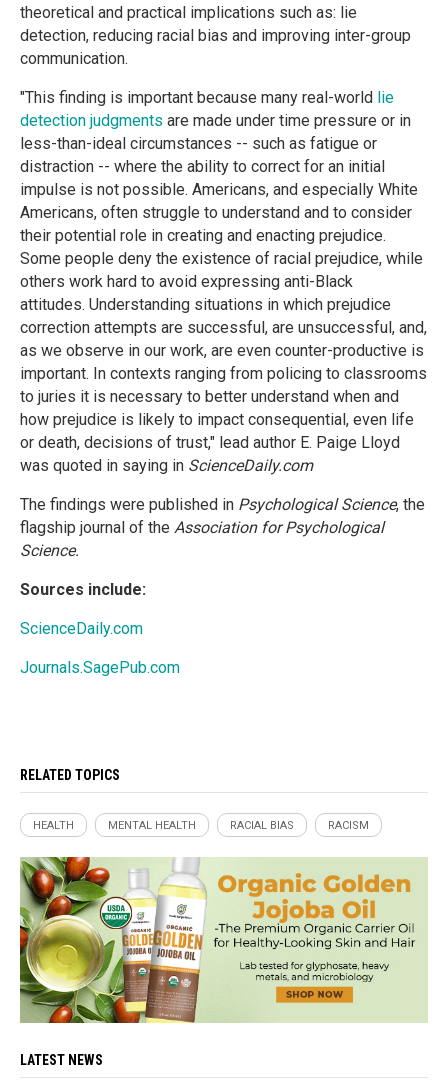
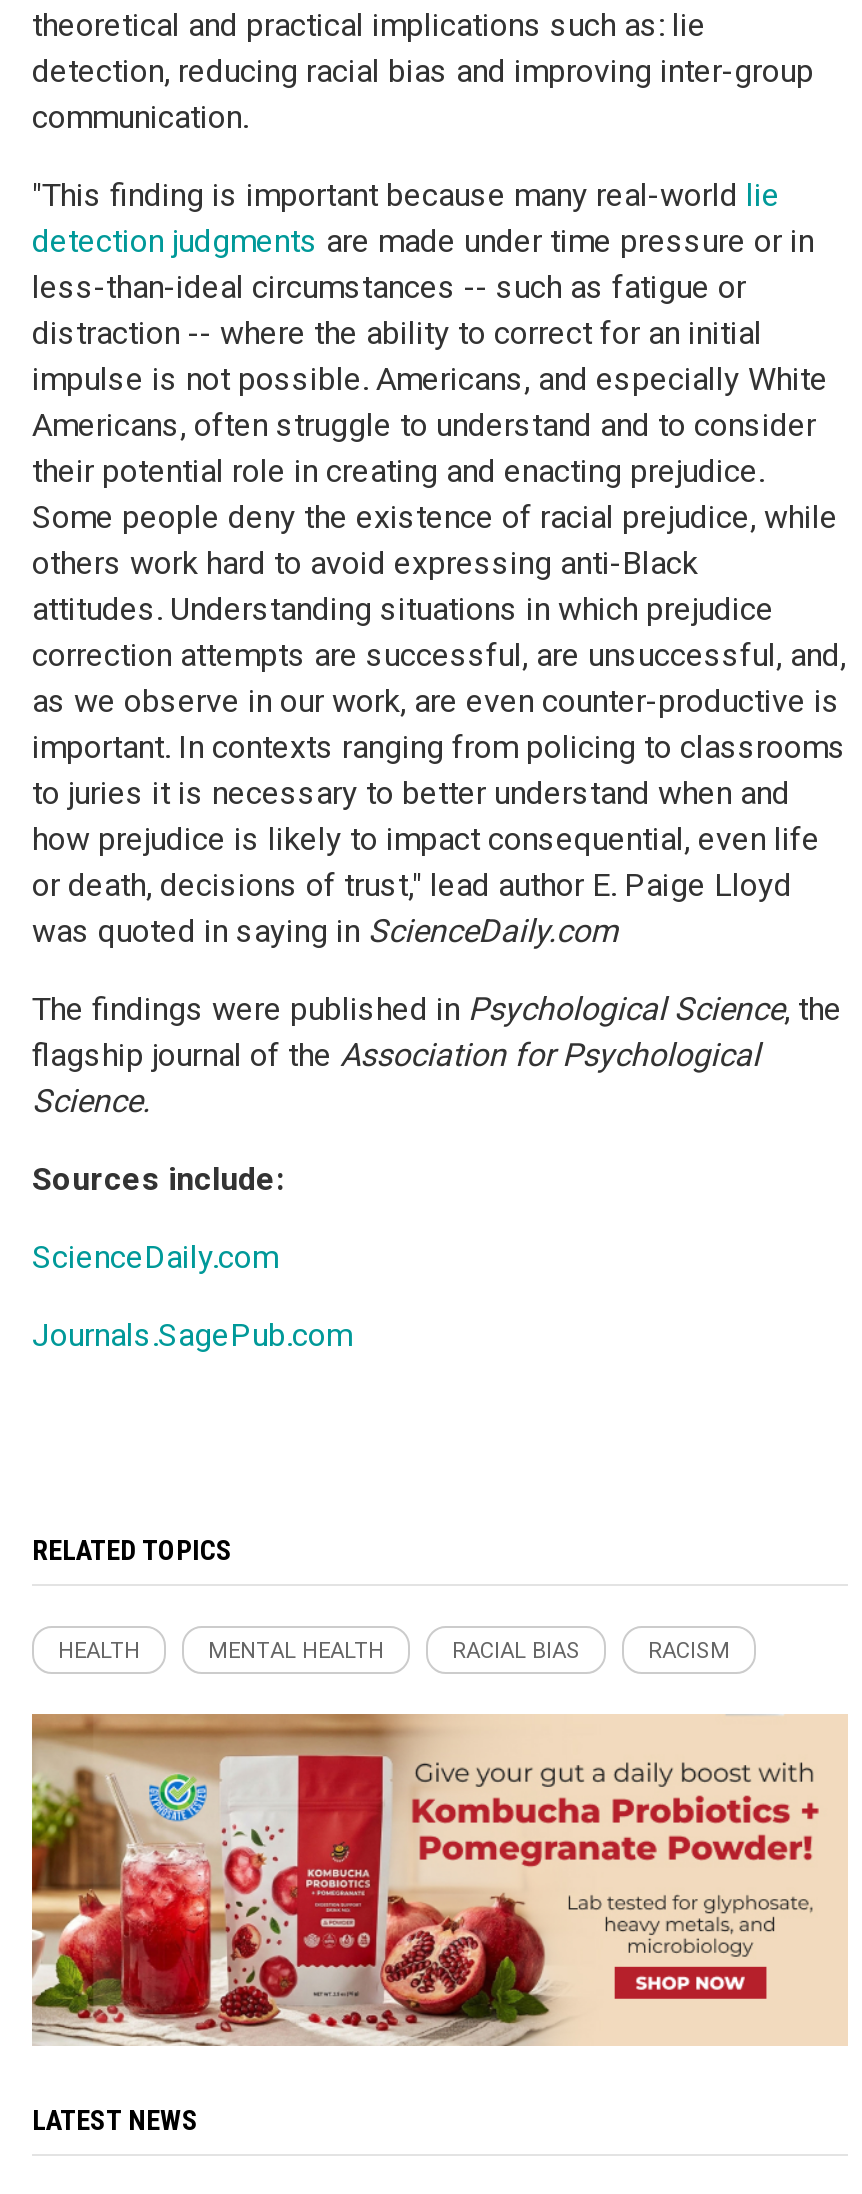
- [image]
+ [image]
